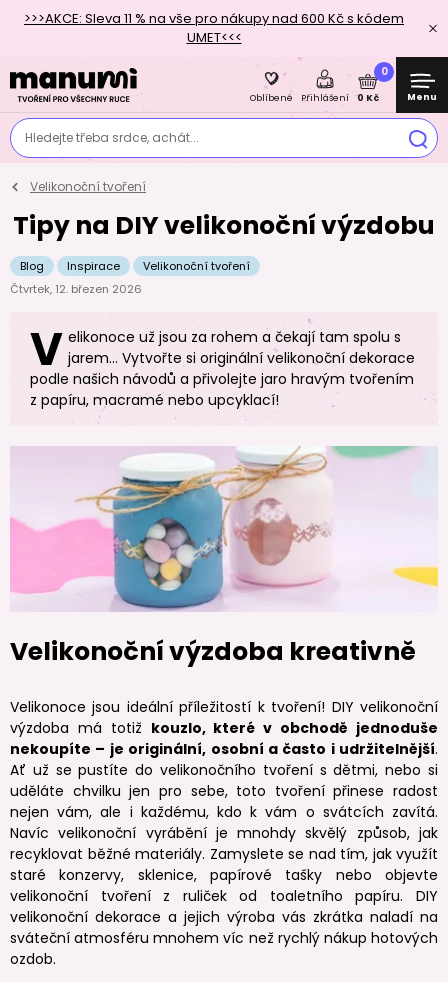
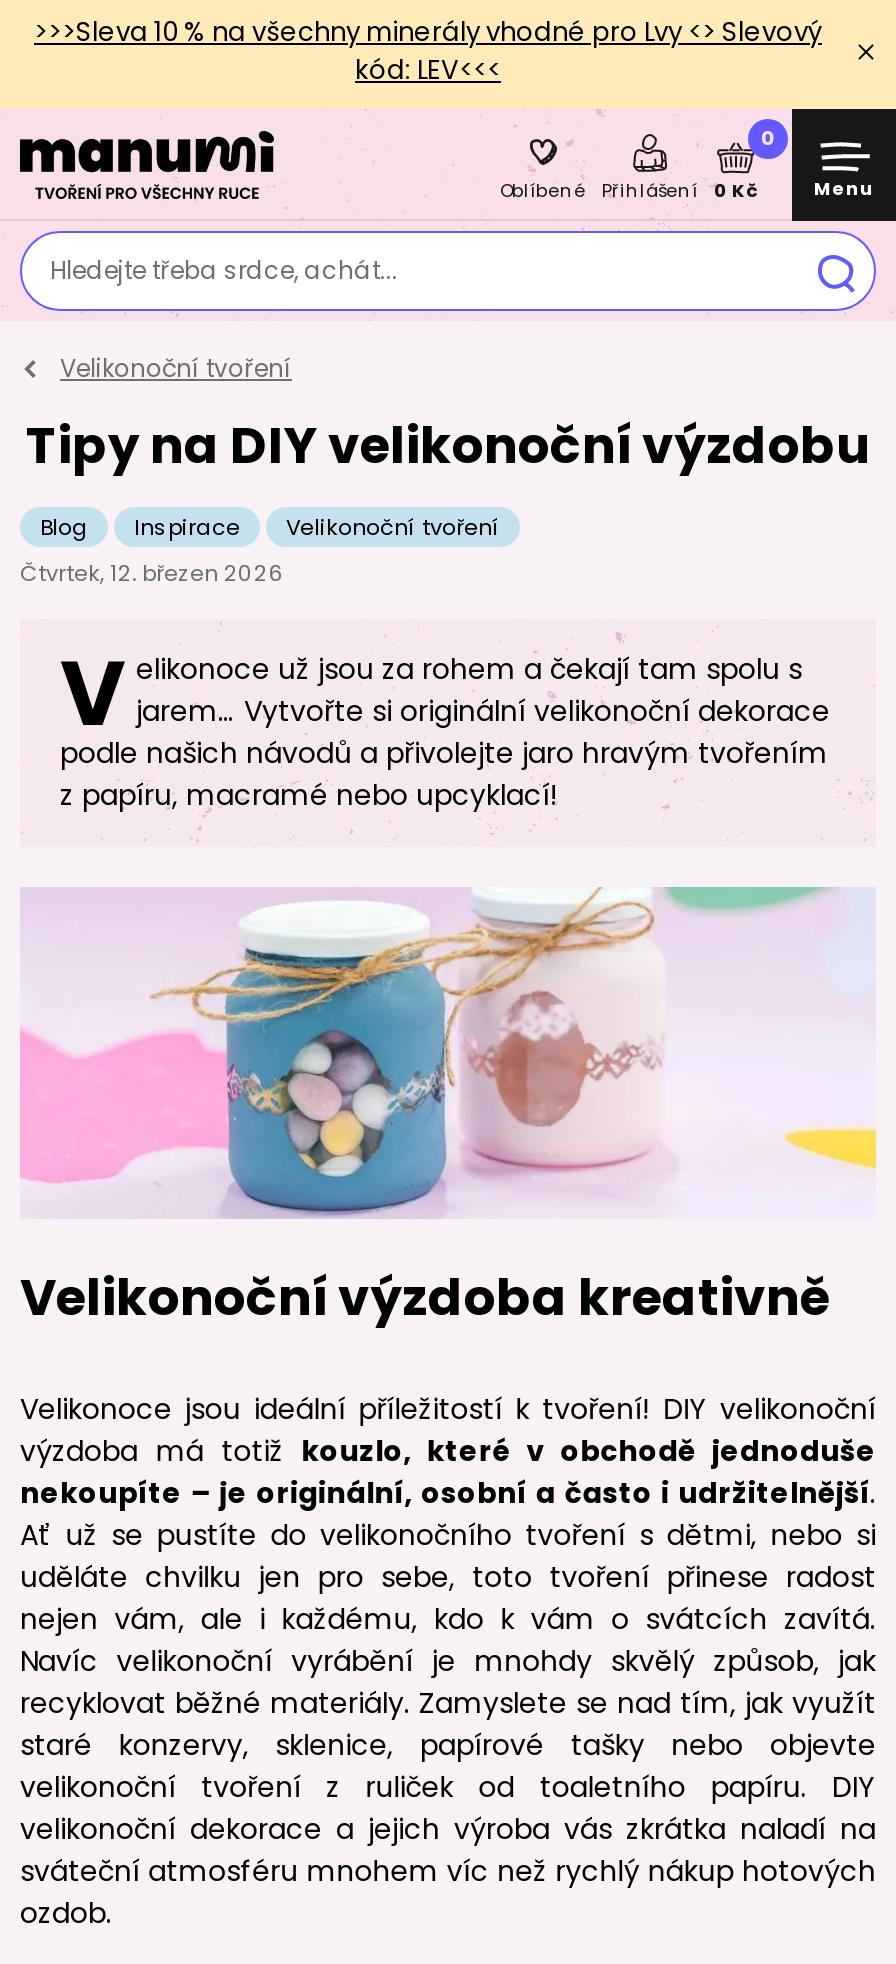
- >>>AKCE: Sleva 11 % na vše pro nákupy nad 600 Kč s kódem
- UMET<<<
+ >>>Sleva 10 % na všechny minerály vhodné pro Lvy <> Slevový
+ kód: LEV<<<
